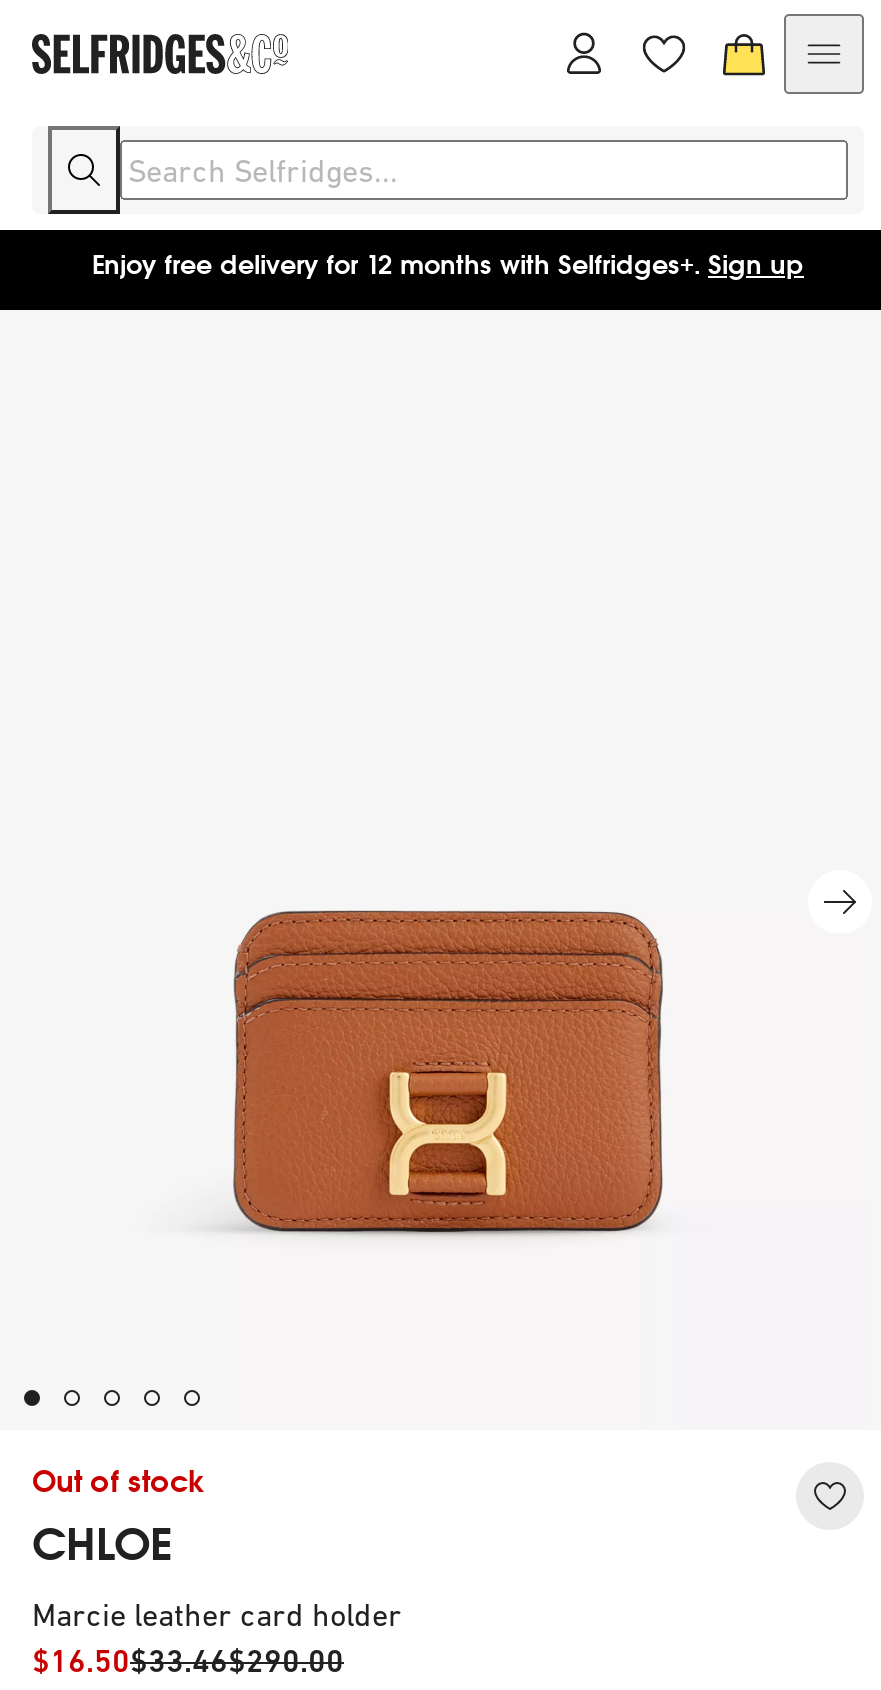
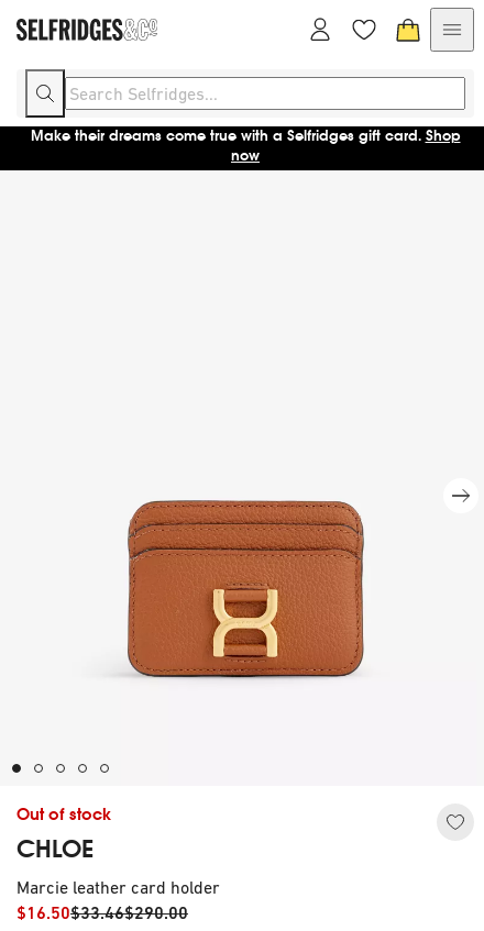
- Enjoy free delivery for 12 months with Selfridges+. Sign up
+ Make their dreams come true with a Selfridges gift card.Shop
+ now
